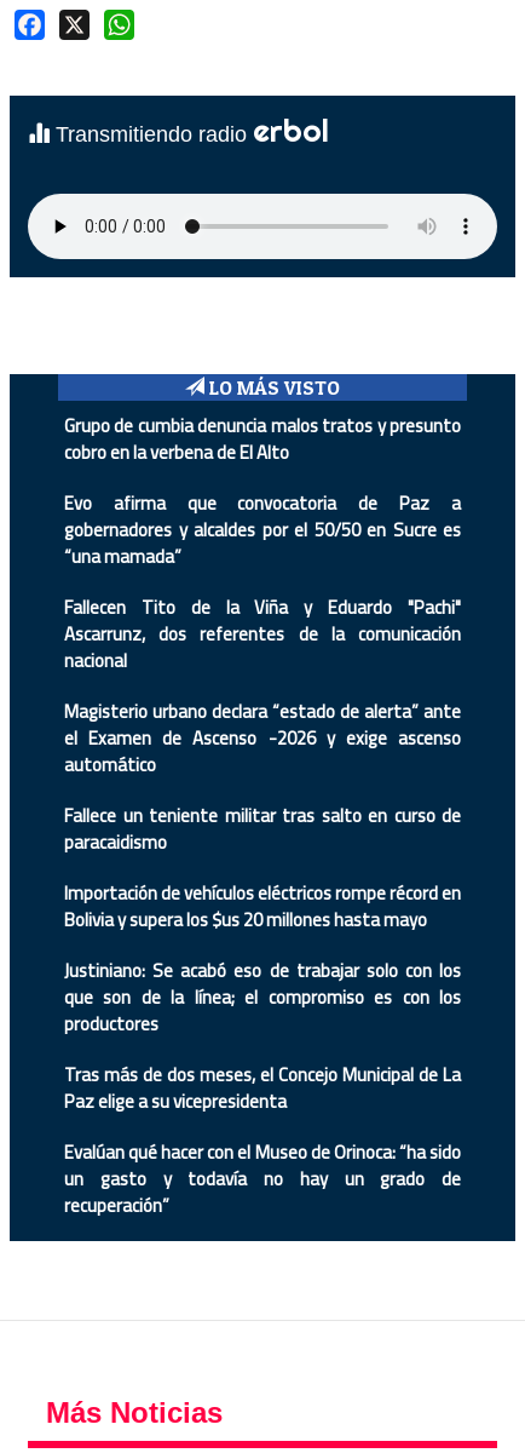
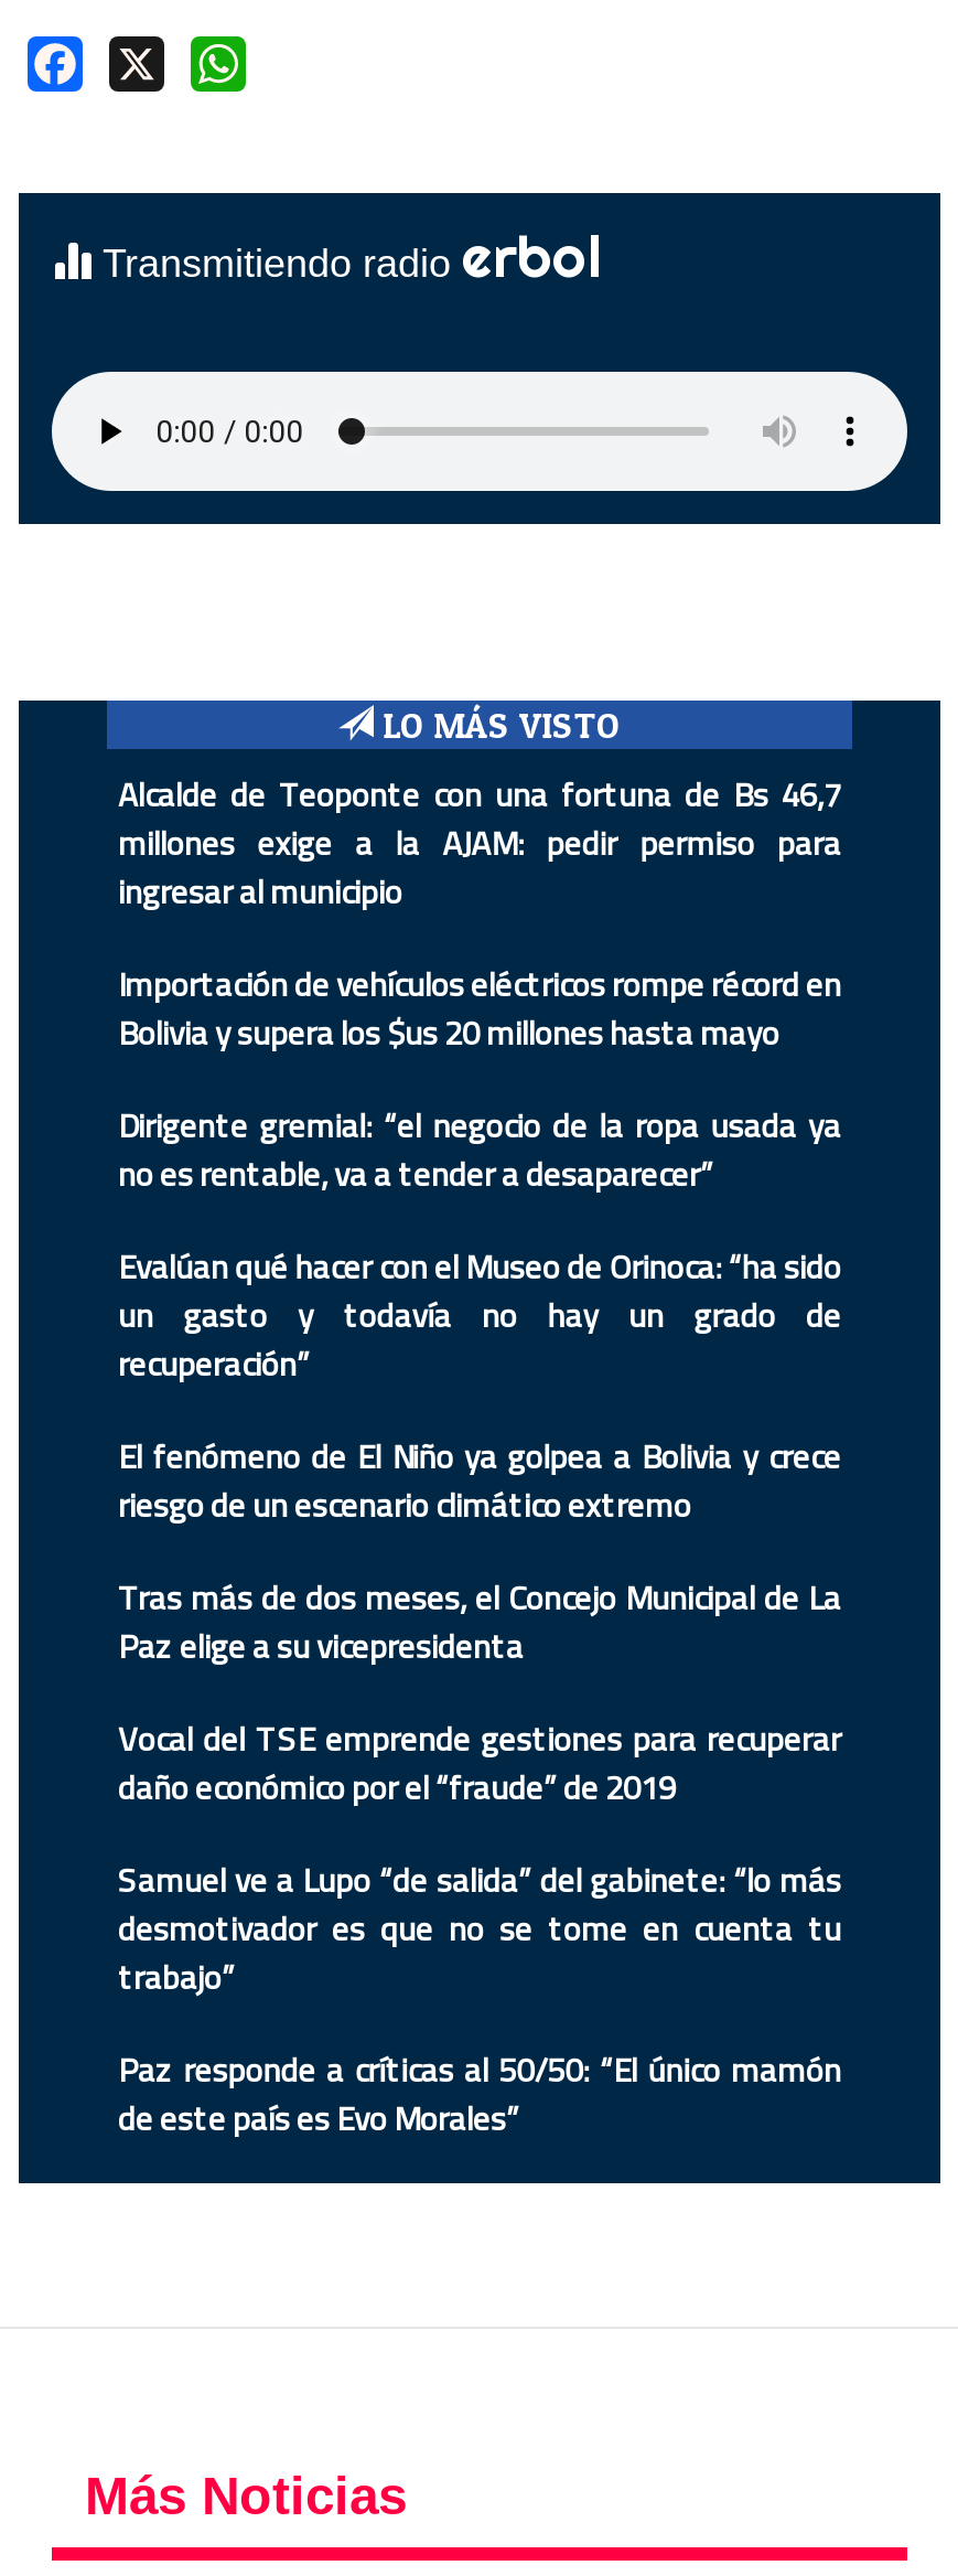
- Grupo de cumbia denuncia malos tratos y presunto
- cobro en la verbena de El Alto
- Evo afirma que convocatoria de Paz a
- gobernadores y alcaldes por el 50/50 en Sucre es
- “una mamada”
- Fallecen Tito de la Viña y Eduardo "Pachi"
- Ascarrunz, dos referentes de la comunicación
- nacional
- Magisterio urbano declara “estado de alerta” ante
- el Examen de Ascenso -2026 y exige ascenso
- automático
- Fallece un teniente militar tras salto en curso de
- paracaidismo
+ Alcalde de Teoponte con una fortuna de Bs 46,7
+ millones exige a la AJAM: pedir permiso para
+ ingresar al municipio

moved up: Importación de vehículos eléctricos rompe récord en | Bolivia y supera los $us 20 millones hasta mayo

- Justiniano: Se acabó eso de trabajar solo con los
- que son de la línea; el compromiso es con los
- productores
+ Dirigente gremial: “el negocio de la ropa usada ya
+ no es rentable, va a tender a desaparecer”

moved down: Tras más de dos meses, el Concejo Municipal de La | Paz elige a su vicepresidenta

moved up: Evalúan qué hacer con el Museo de Orinoca: “ha sido | un gasto y todavía no hay un grado de

+ El fenómeno de El Niño ya golpea a Bolivia y crece
+ riesgo de un escenario climático extremo
+ Vocal del TSE emprende gestiones para recuperar
+ daño económico por el “fraude” de 2019
+ Samuel ve a Lupo “de salida” del gabinete: “lo más
+ desmotivador es que no se tome en cuenta tu
+ trabajo”
+ Paz responde a críticas al 50/50: “El único mamón
+ de este país es Evo Morales”
